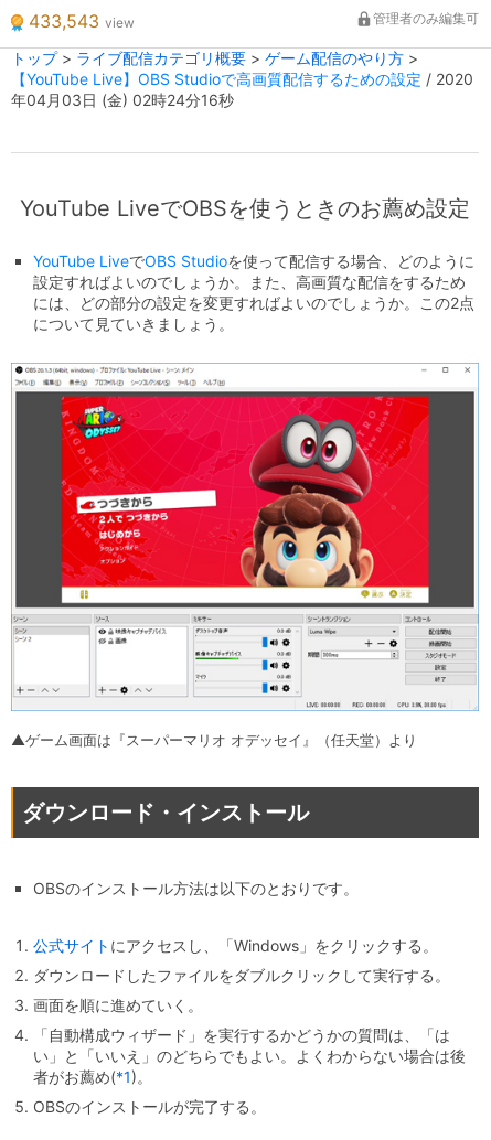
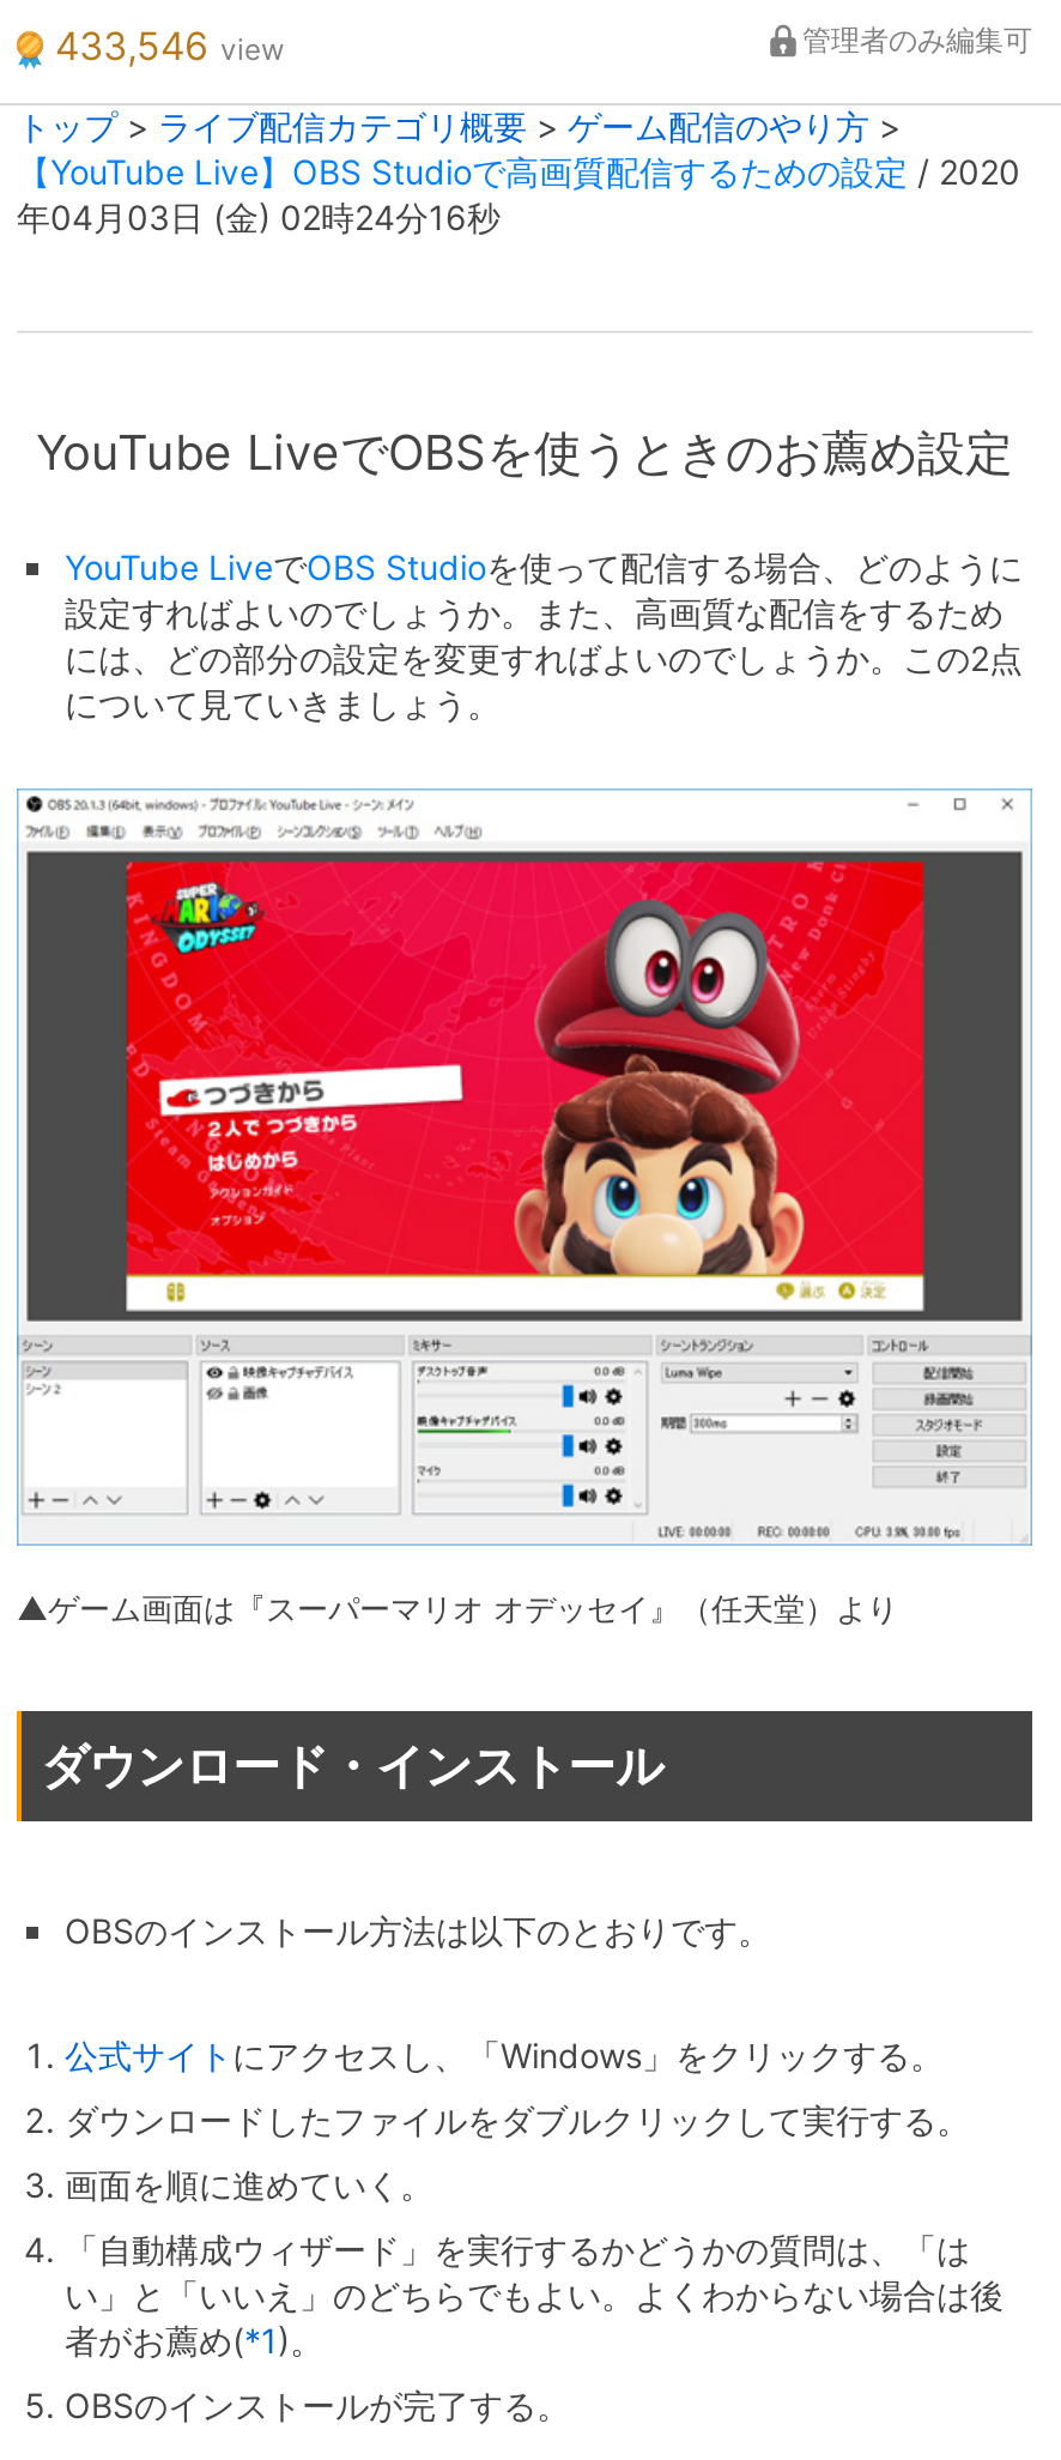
- 433,543 view
+ 433,546 view
